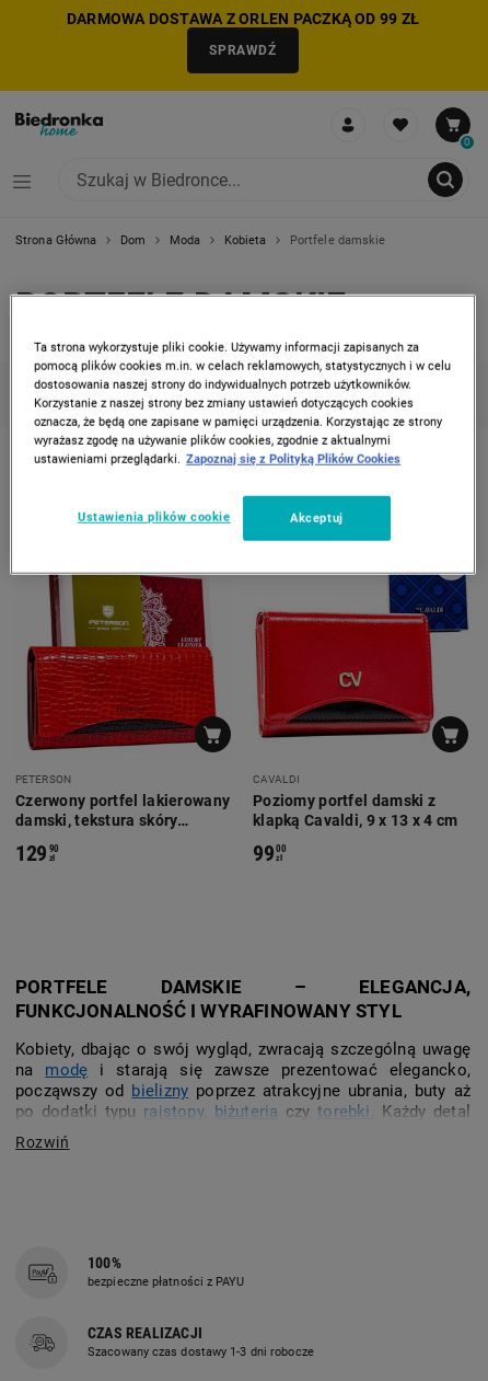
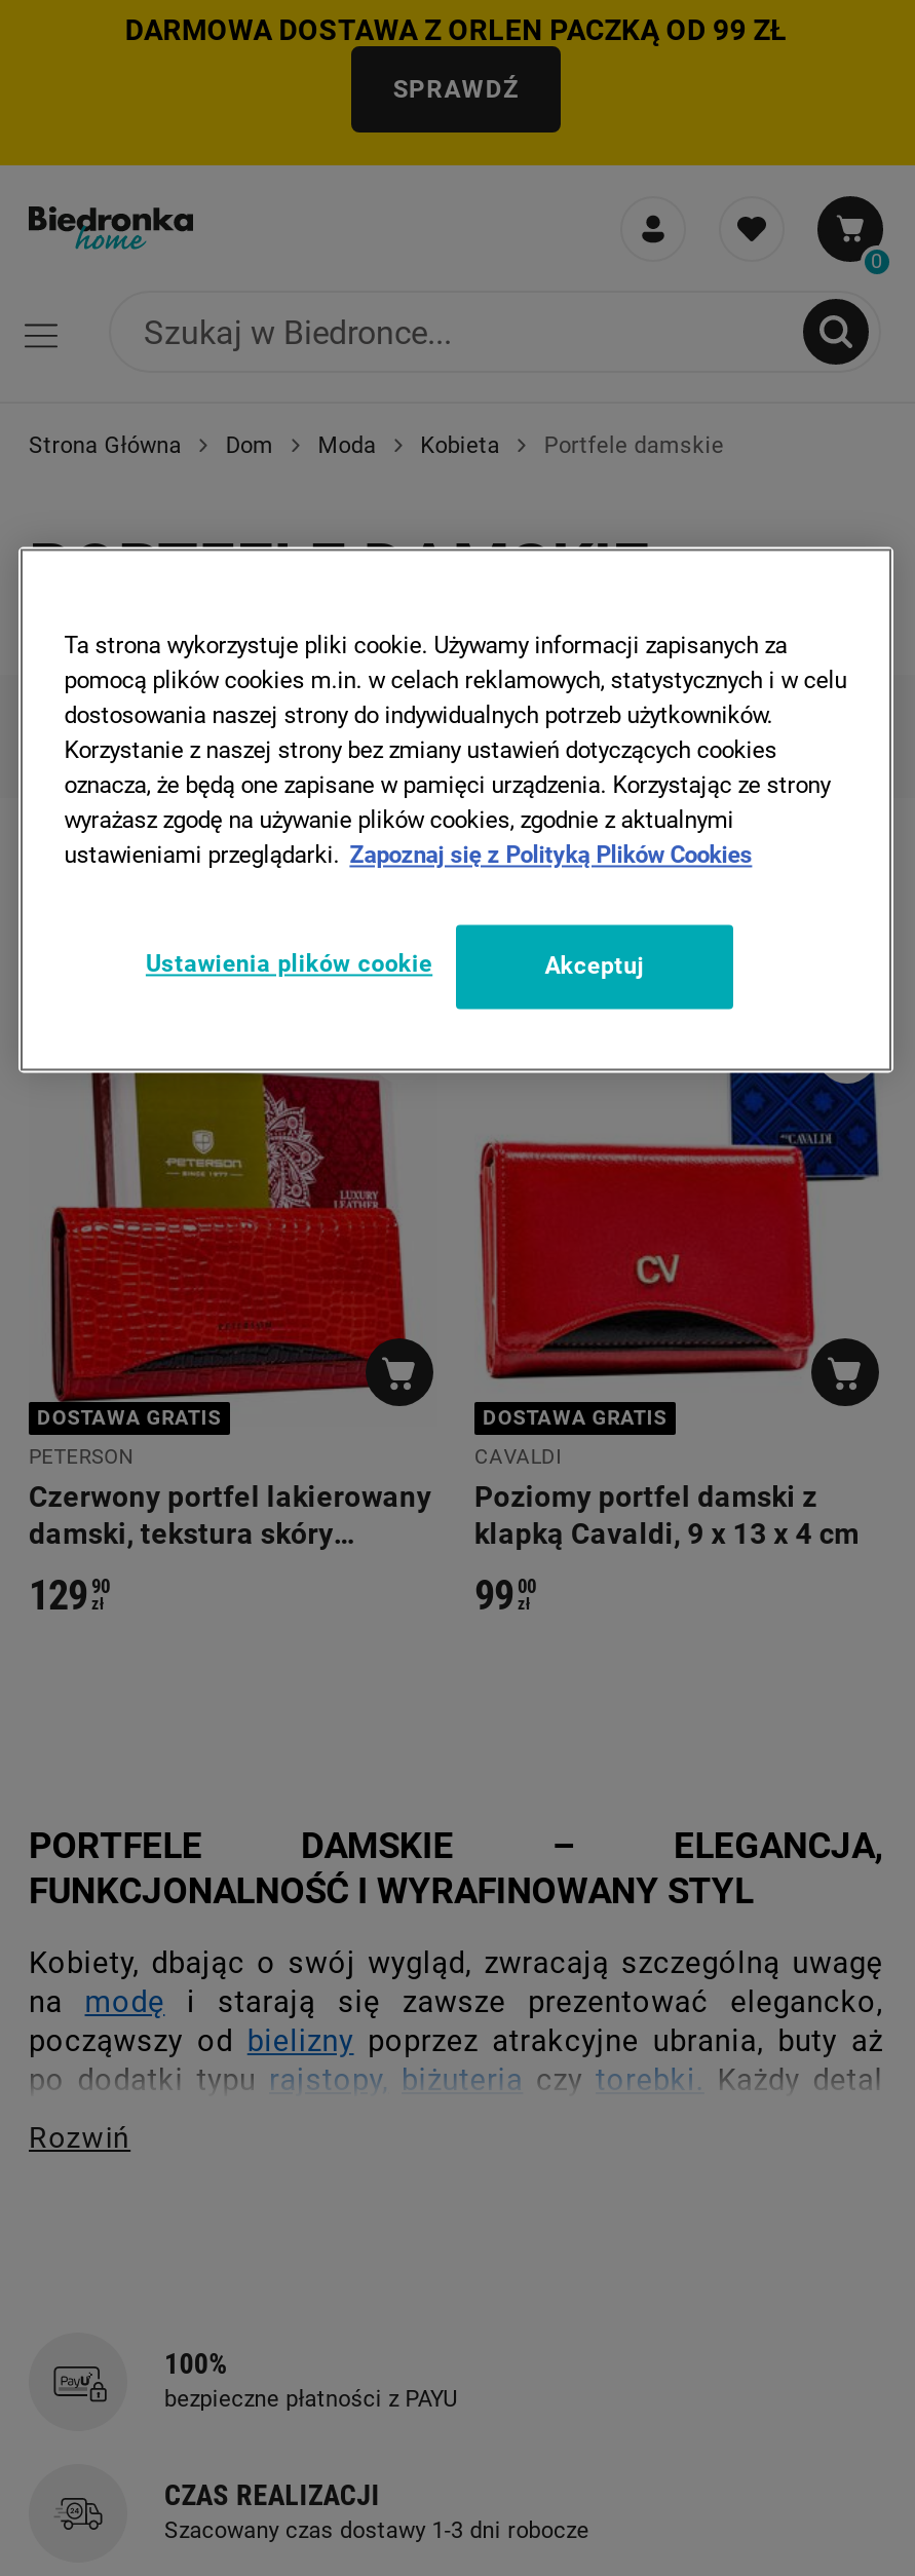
+ DOSTAWA GRATIS

+ DOSTAWA GRATIS
